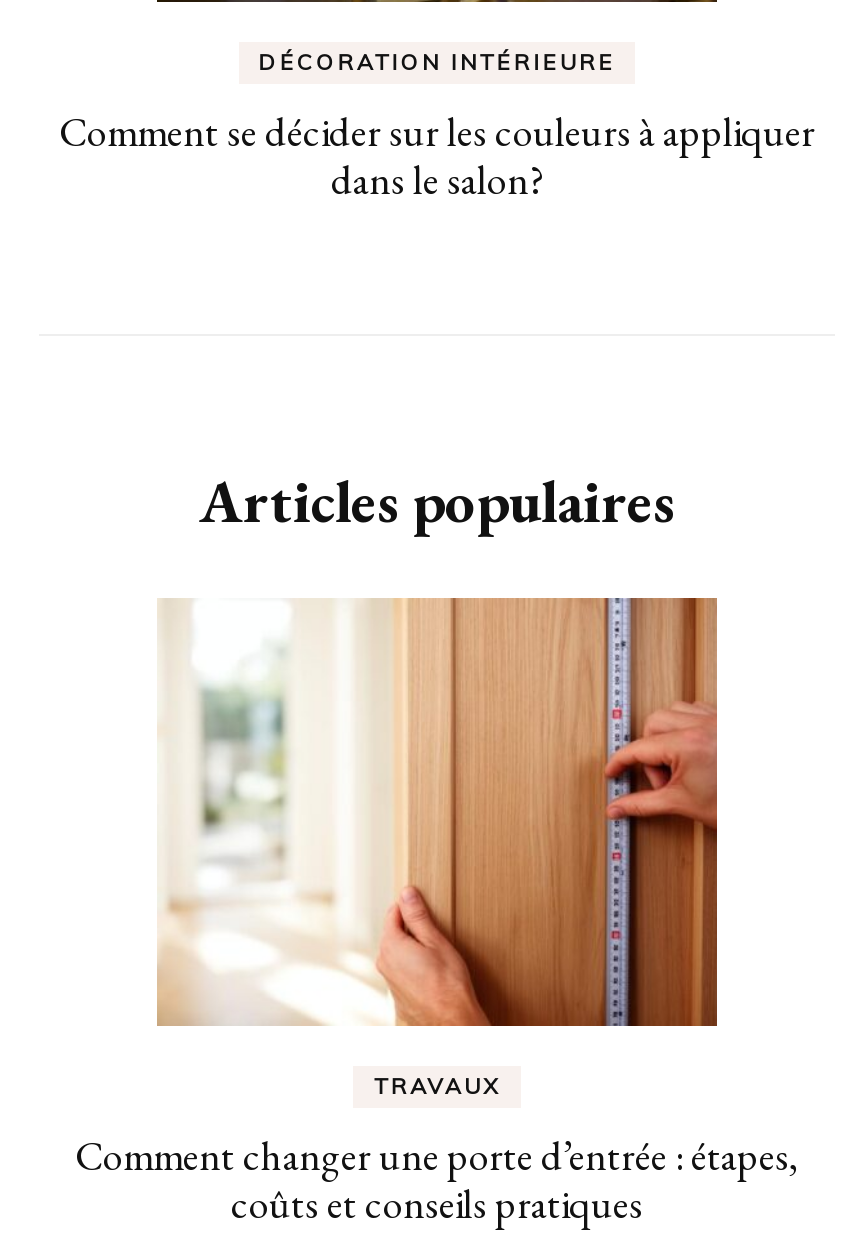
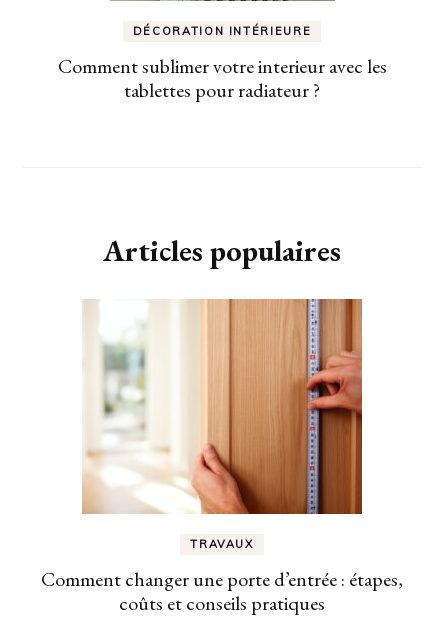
- Comment se décider sur les couleurs à appliquer
- dans le salon?
+ Comment sublimer votre interieur avec les
+ tablettes pour radiateur ?
